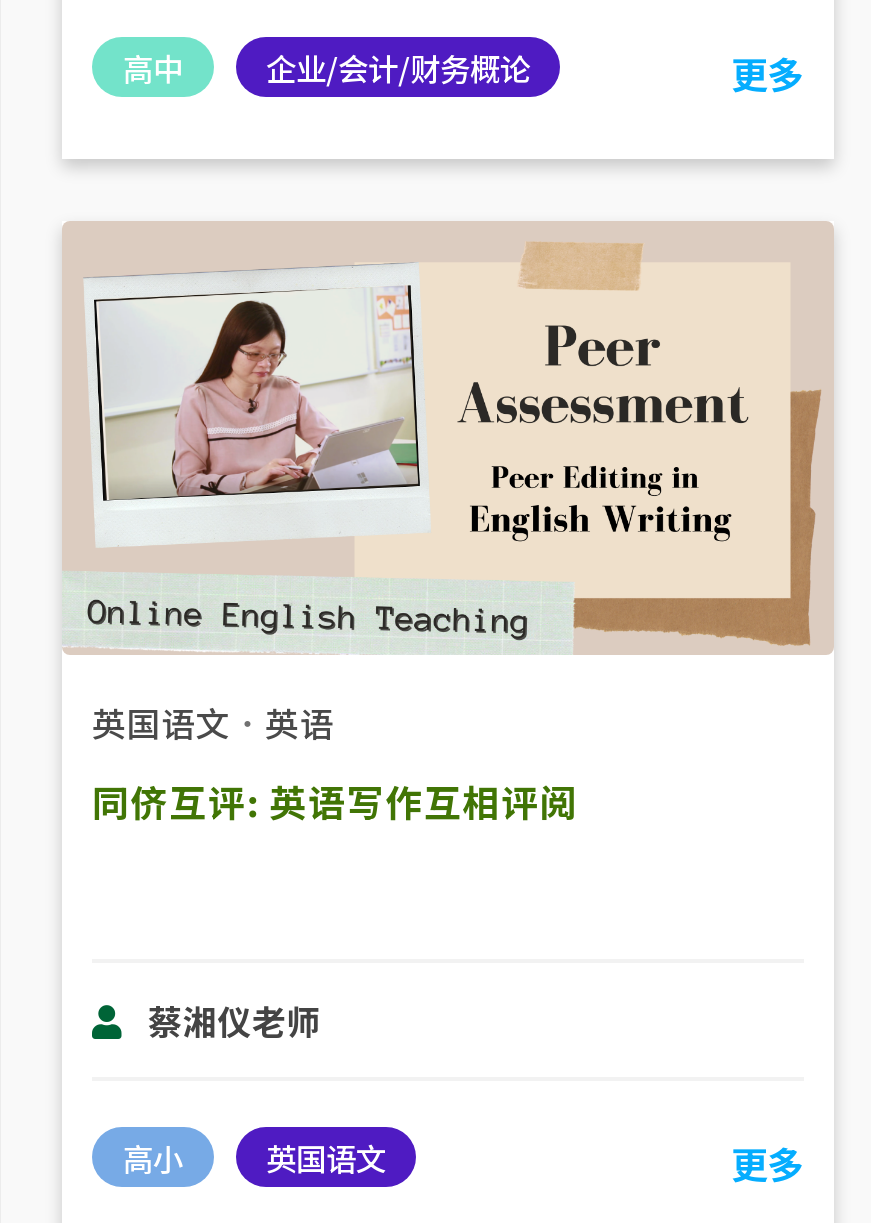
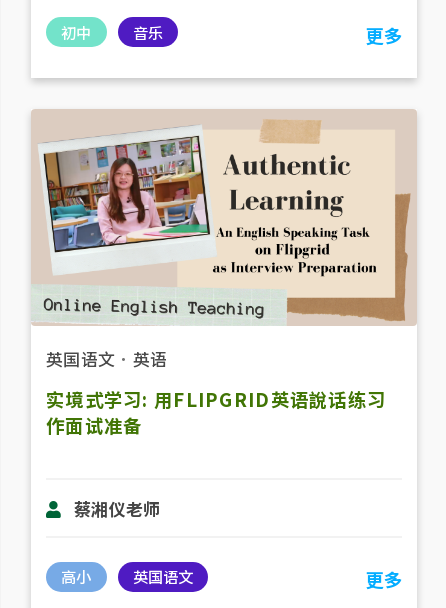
- 高中
- 企业/会计/财务概论
+ 初中
+ 音乐

- [image]
+ [image]

- 同侪互评: 英语写作互相评阅
+ 实境式学习: 用FLIPGRID英语說话练习
+ 作面试准备
